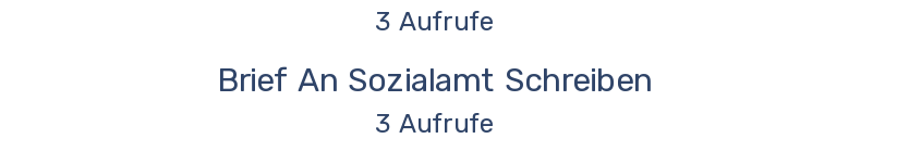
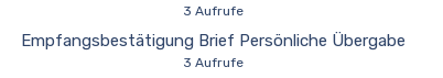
- Brief An Sozialamt Schreiben
+ Empfangsbestätigung Brief Persönliche Übergabe
